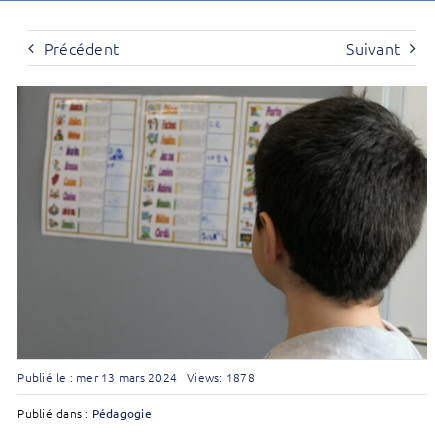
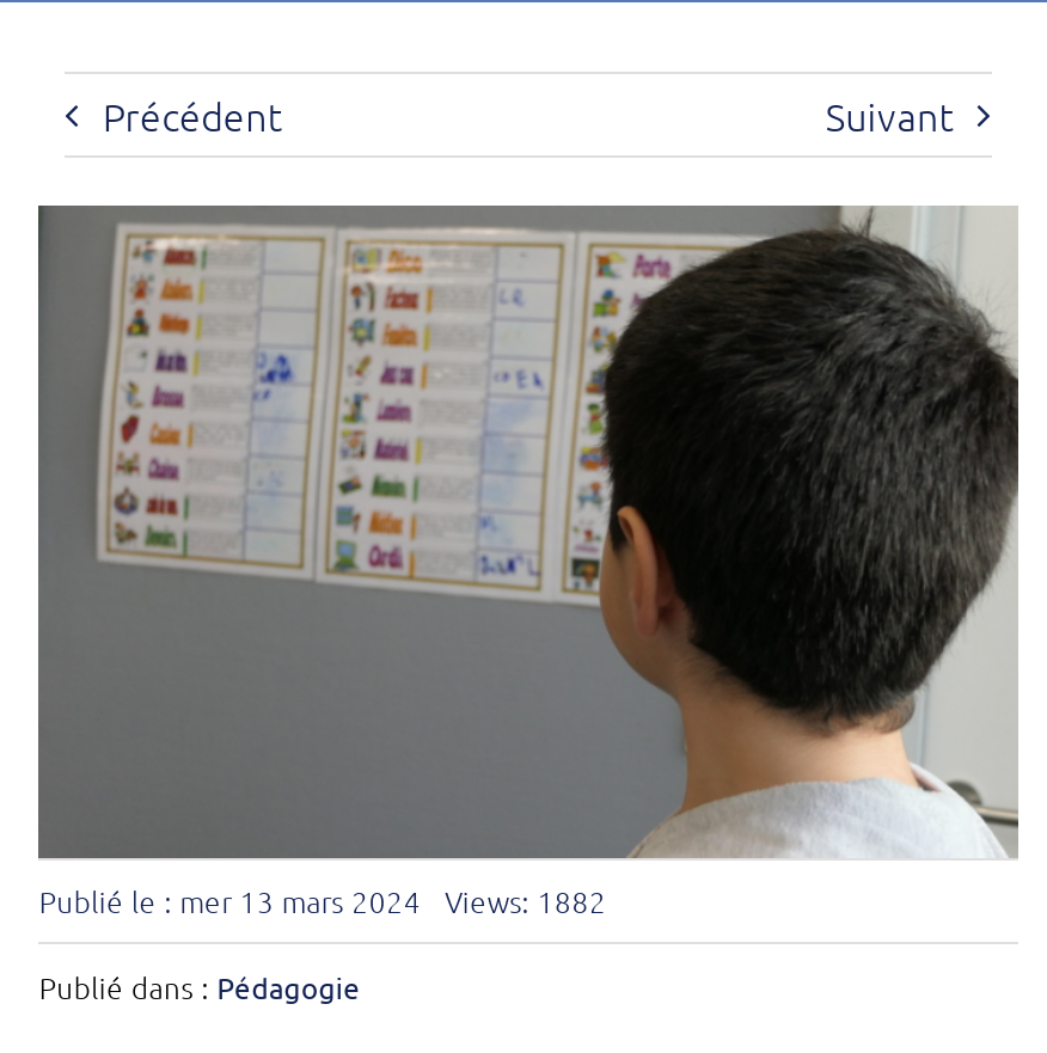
- Publié le : mer 13 mars 2024 Views: 1878
+ Publié le : mer 13 mars 2024 Views: 1882
